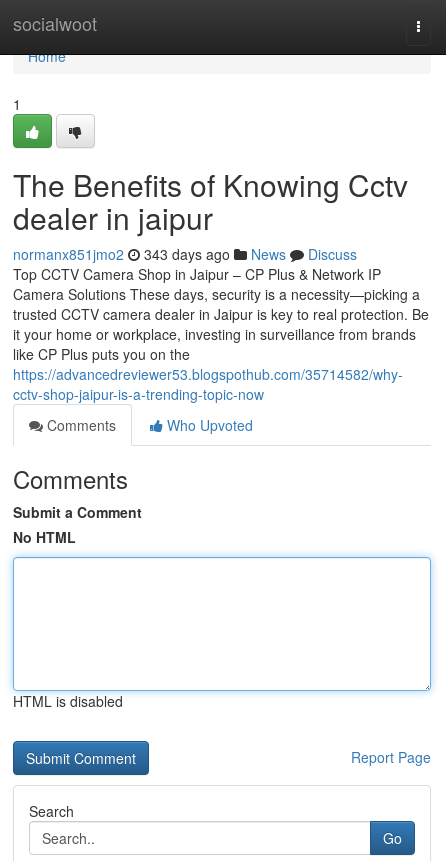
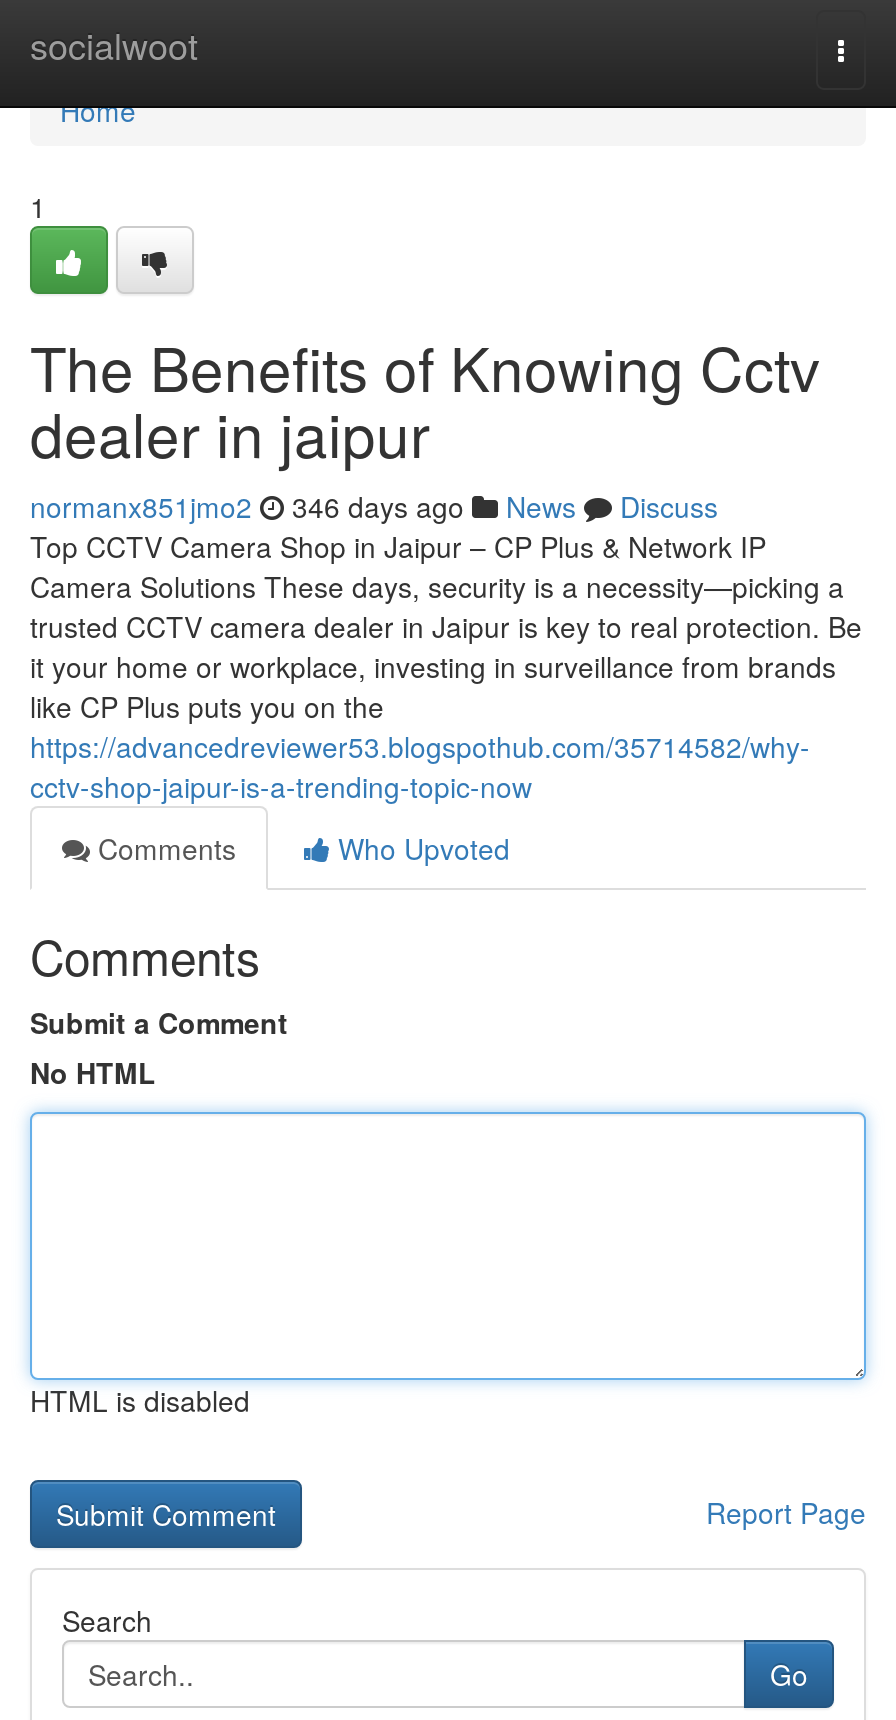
- normanx851jmo2 343 days ago News Discuss
+ normanx851jmo2 346 days ago News Discuss
